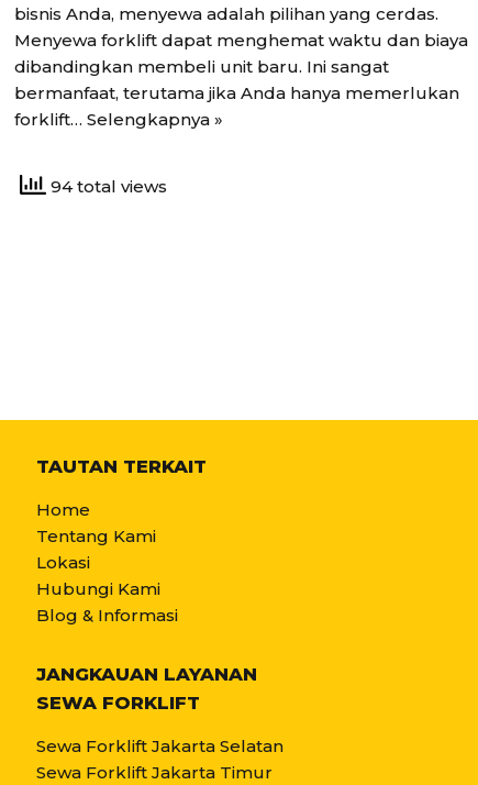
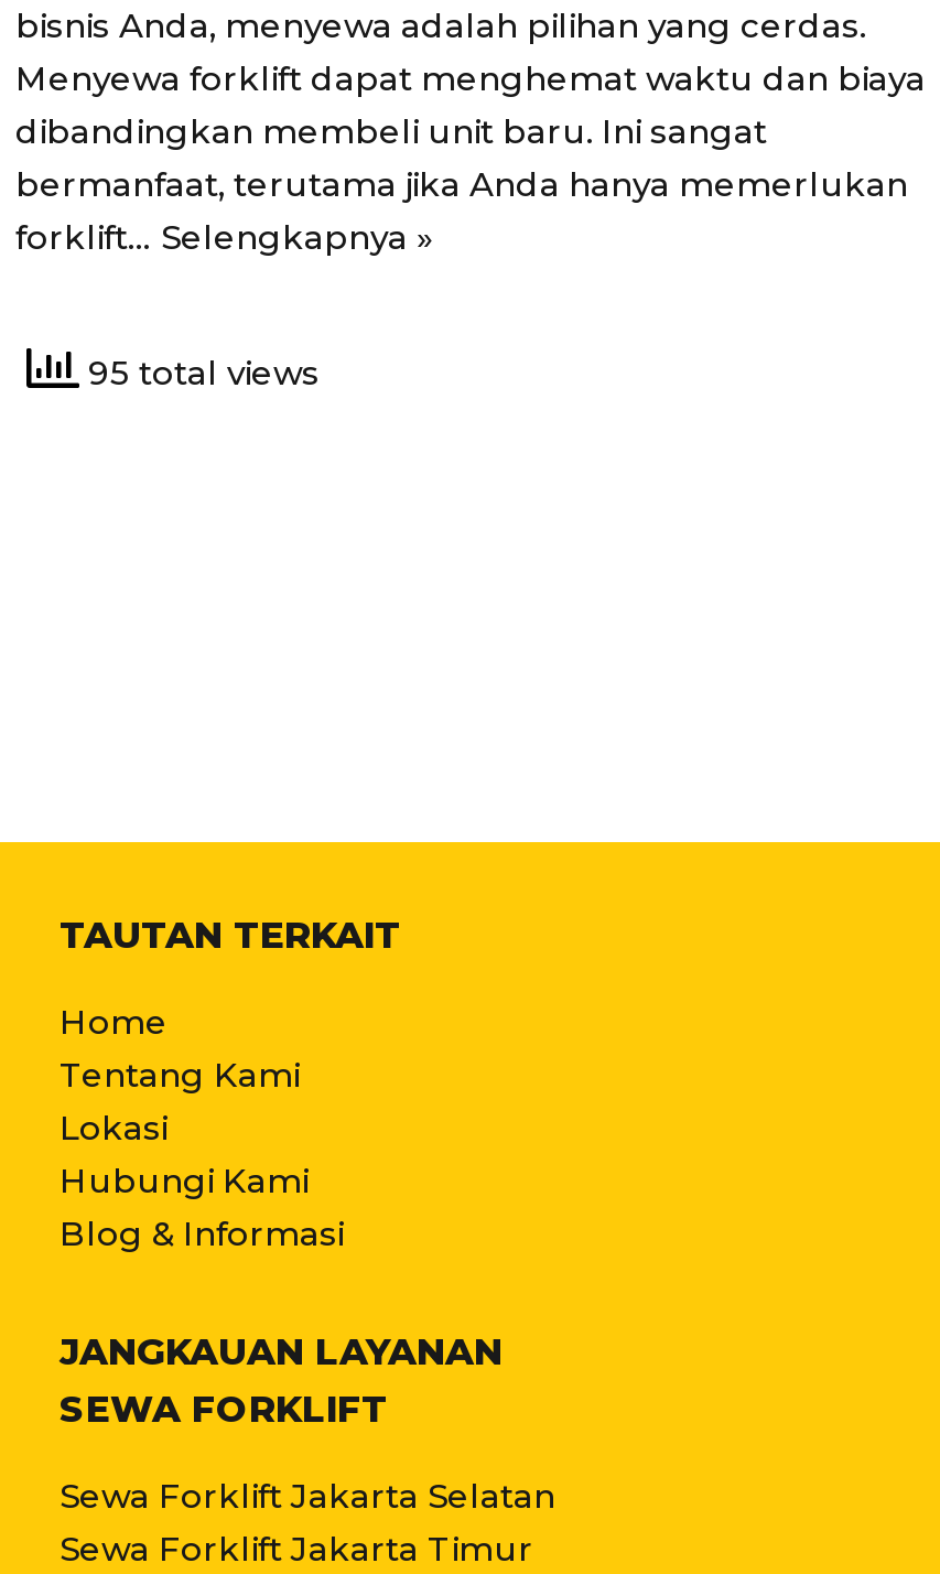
- 94 total views
+ 95 total views
